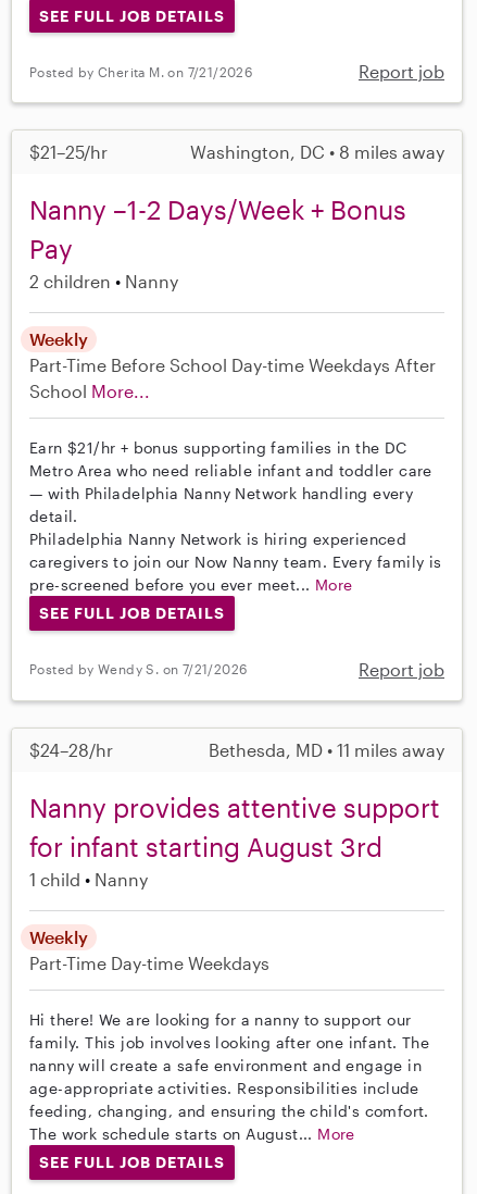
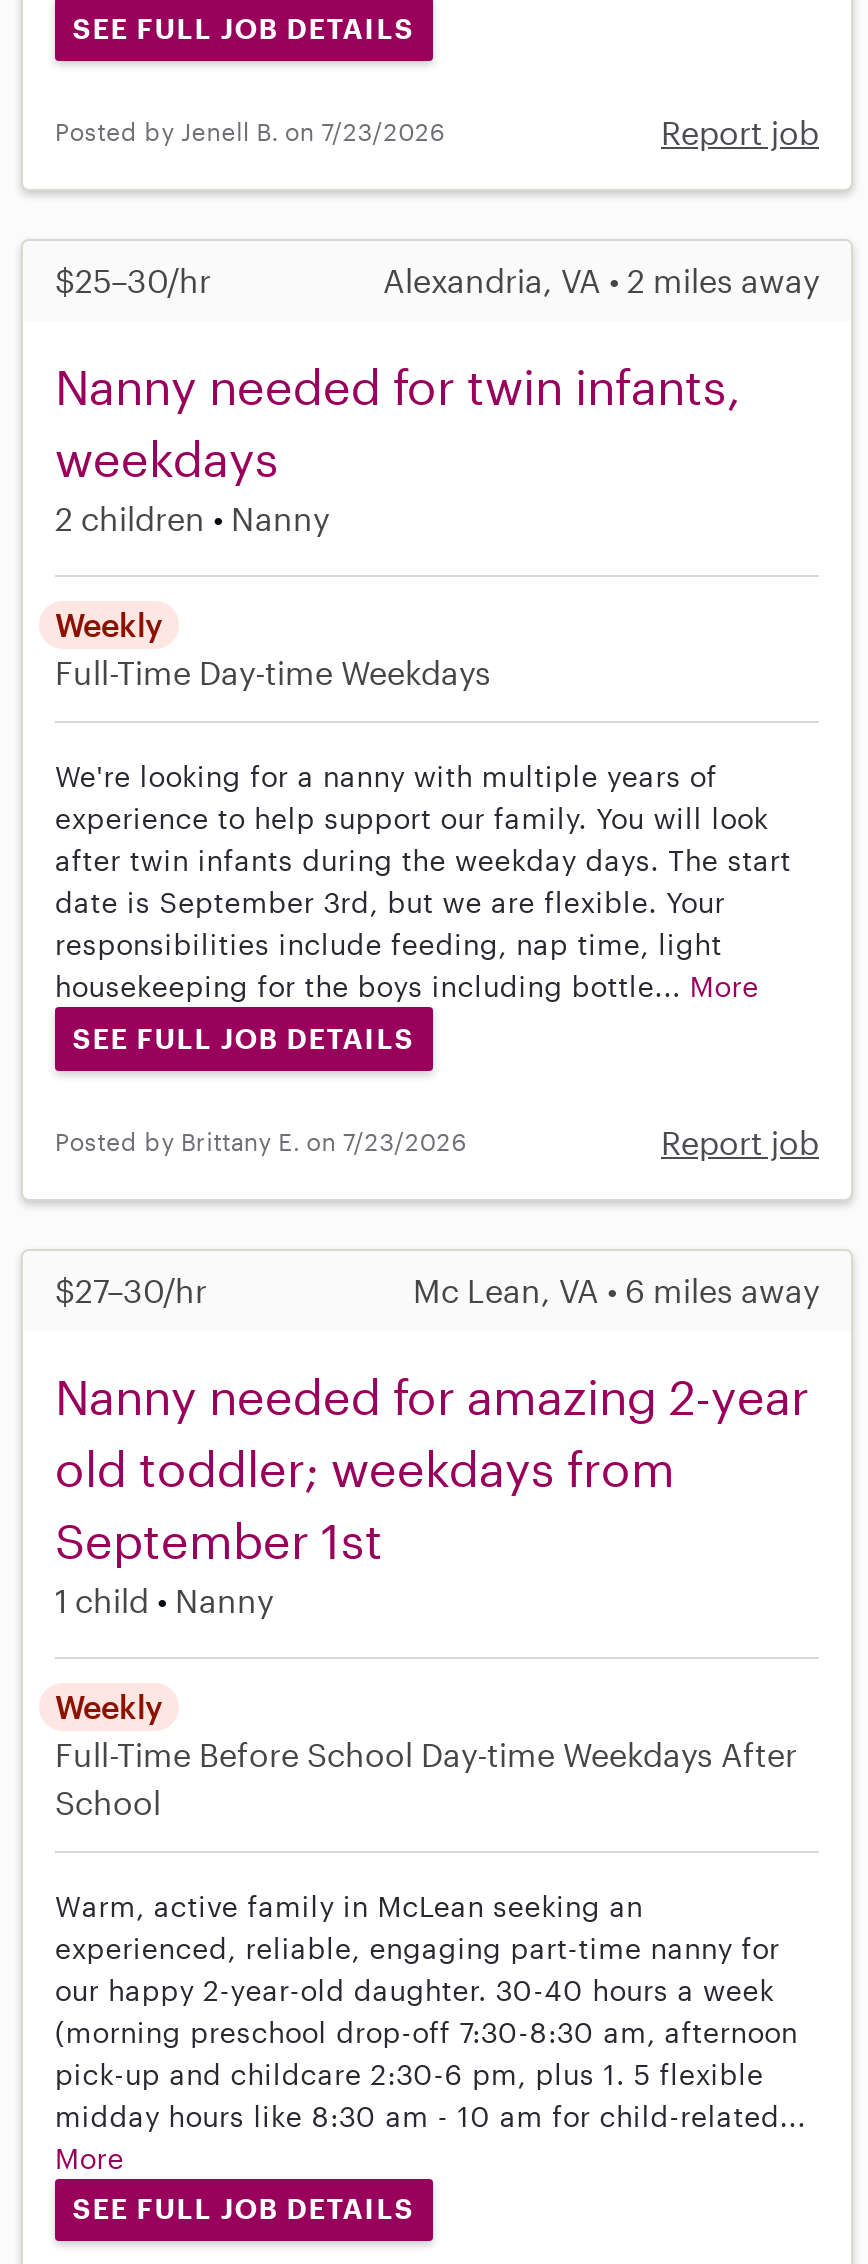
- Posted by Cherita M. on 7/21/2026
+ Posted by Jenell B. on 7/23/2026

- $21–25/hr
- Washington, DC • 8 miles away
+ $25–30/hr
+ Alexandria, VA • 2 miles away

- Nanny –1-2 Days/Week + Bonus
- Pay
+ Nanny needed for twin infants,
+ weekdays

- Part-Time Before School Day-time Weekdays After
- School More...
+ Full-Time Day-time Weekdays

- Earn $21/hr + bonus supporting families in the DC
- Metro Area who need reliable infant and toddler care
- — with Philadelphia Nanny Network handling every
- detail.
- Philadelphia Nanny Network is hiring experienced
- caregivers to join our Now Nanny team. Every family is
- pre-screened before you ever meet... More
+ We're looking for a nanny with multiple years of
+ experience to help support our family. You will look
+ after twin infants during the weekday days. The start
+ date is September 3rd, but we are flexible. Your
+ responsibilities include feeding, nap time, light
+ housekeeping for the boys including bottle... More

moved up: SEE FULL JOB DETAILS | Report job

- Posted by Wendy S. on 7/21/2026
+ Posted by Brittany E. on 7/23/2026

- $24–28/hr
- Bethesda, MD • 11 miles away
+ $27–30/hr
+ Mc Lean, VA • 6 miles away

- Nanny provides attentive support
- for infant starting August 3rd
+ Nanny needed for amazing 2-year
+ old toddler; weekdays from
+ September 1st

- Part-Time Day-time Weekdays
+ Full-Time Before School Day-time Weekdays After
+ School

- Hi there! We are looking for a nanny to support our
- family. This job involves looking after one infant. The
- nanny will create a safe environment and engage in
- age-appropriate activities. Responsibilities include
- feeding, changing, and ensuring the child's comfort.
- The work schedule starts on August... More
+ Warm, active family in McLean seeking an
+ experienced, reliable, engaging part-time nanny for
+ our happy 2-year-old daughter. 30-40 hours a week
+ (morning preschool drop-off 7:30-8:30 am, afternoon
+ pick-up and childcare 2:30-6 pm, plus 1. 5 flexible
+ midday hours like 8:30 am - 10 am for child-related...
+ More
